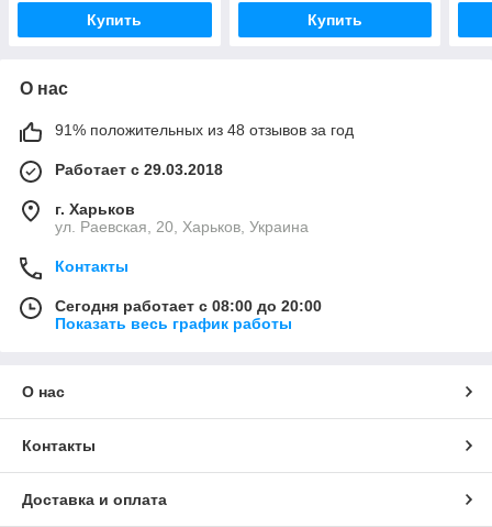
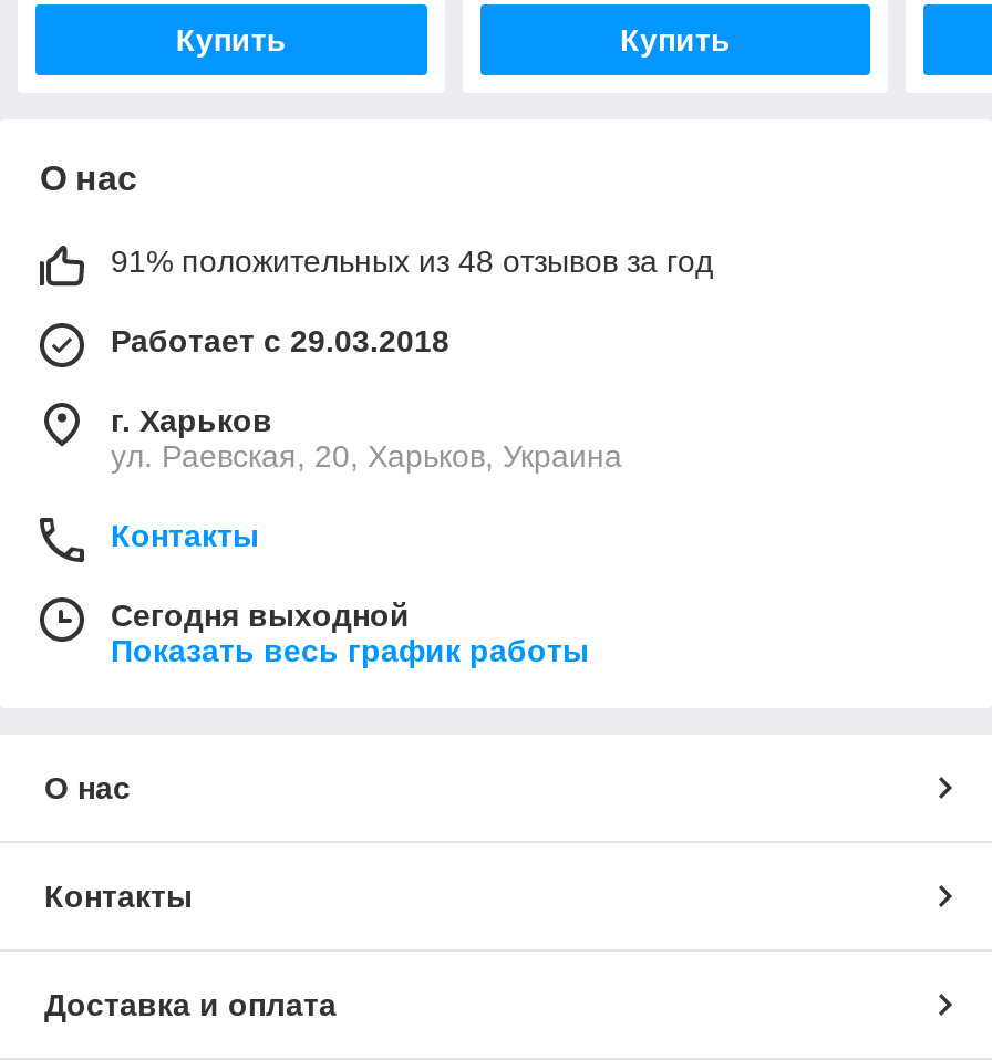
- Сегодня работает с 08:00 до 20:00
+ Сегодня выходной
